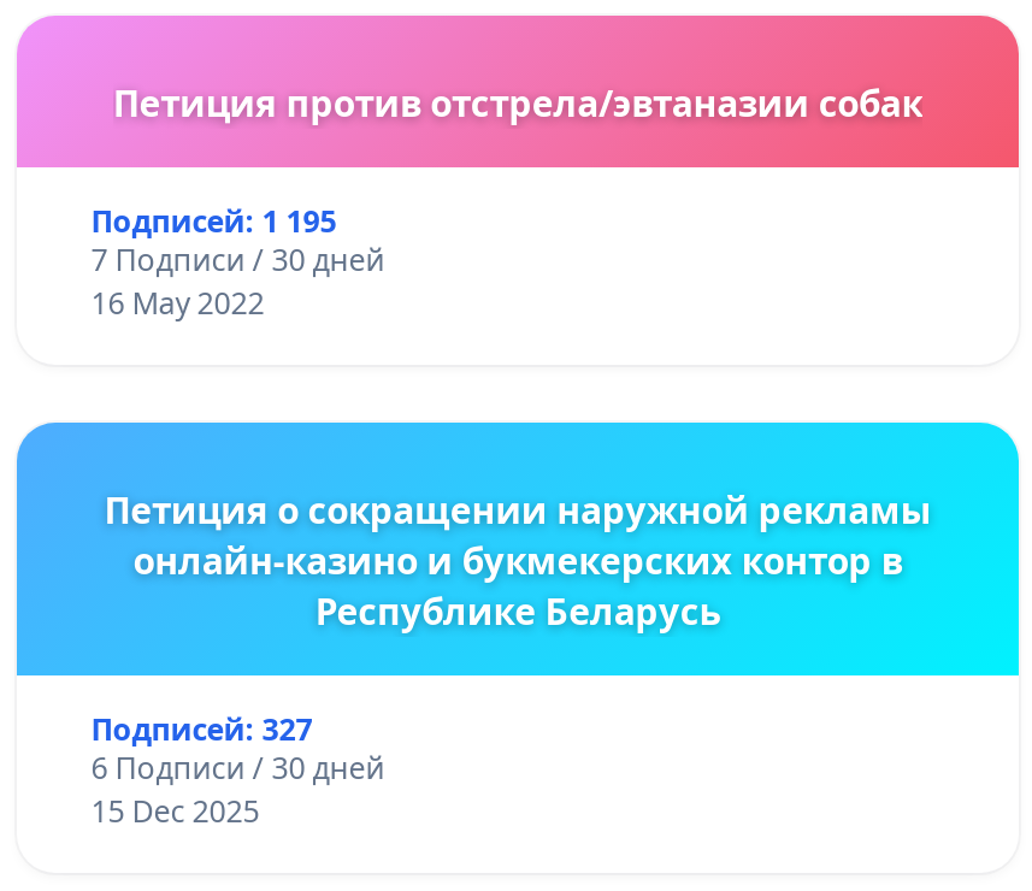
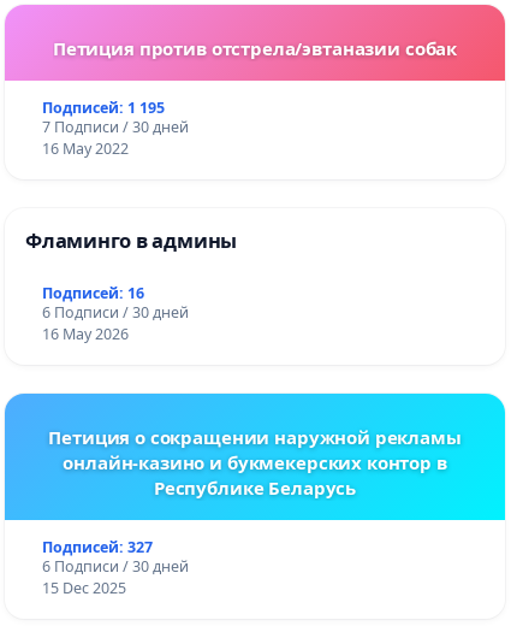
+ Фламинго в админы
+ Подписей: 16
+ 6 Подписи / 30 дней
+ 16 May 2026
